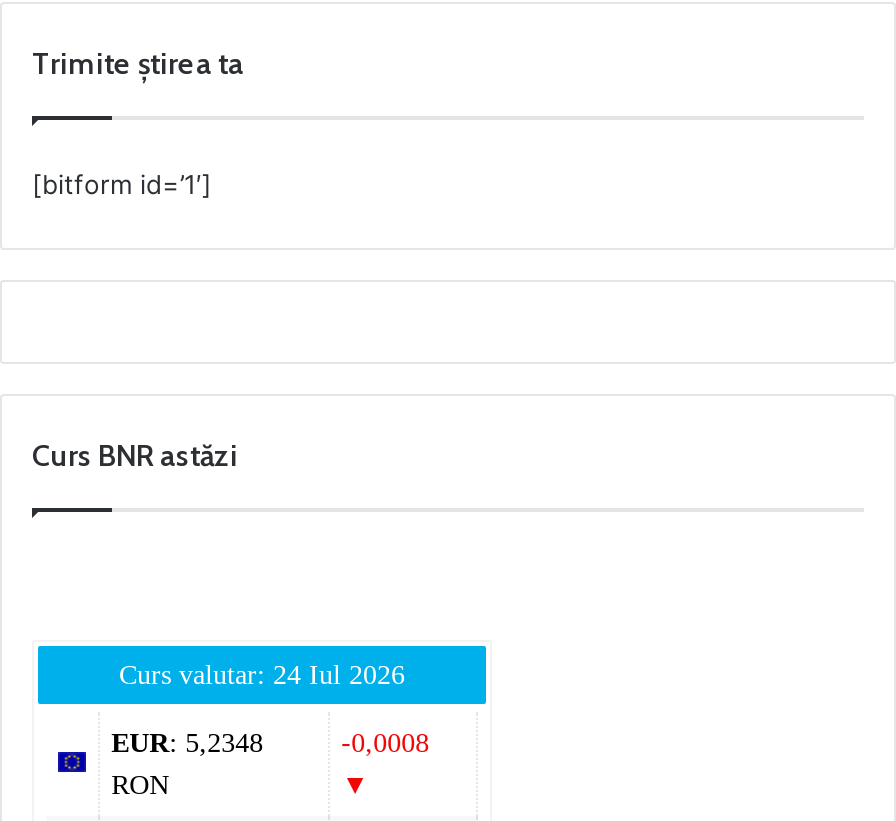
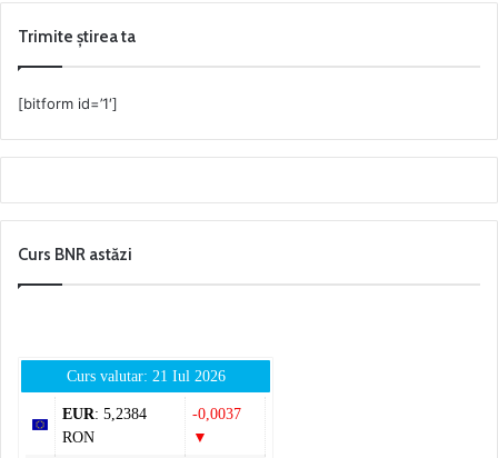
- Curs valutar: 24 Iul 2026
+ Curs valutar: 21 Iul 2026

- EUR: 5,2348
+ EUR: 5,2384

- -0,0008
+ -0,0037
